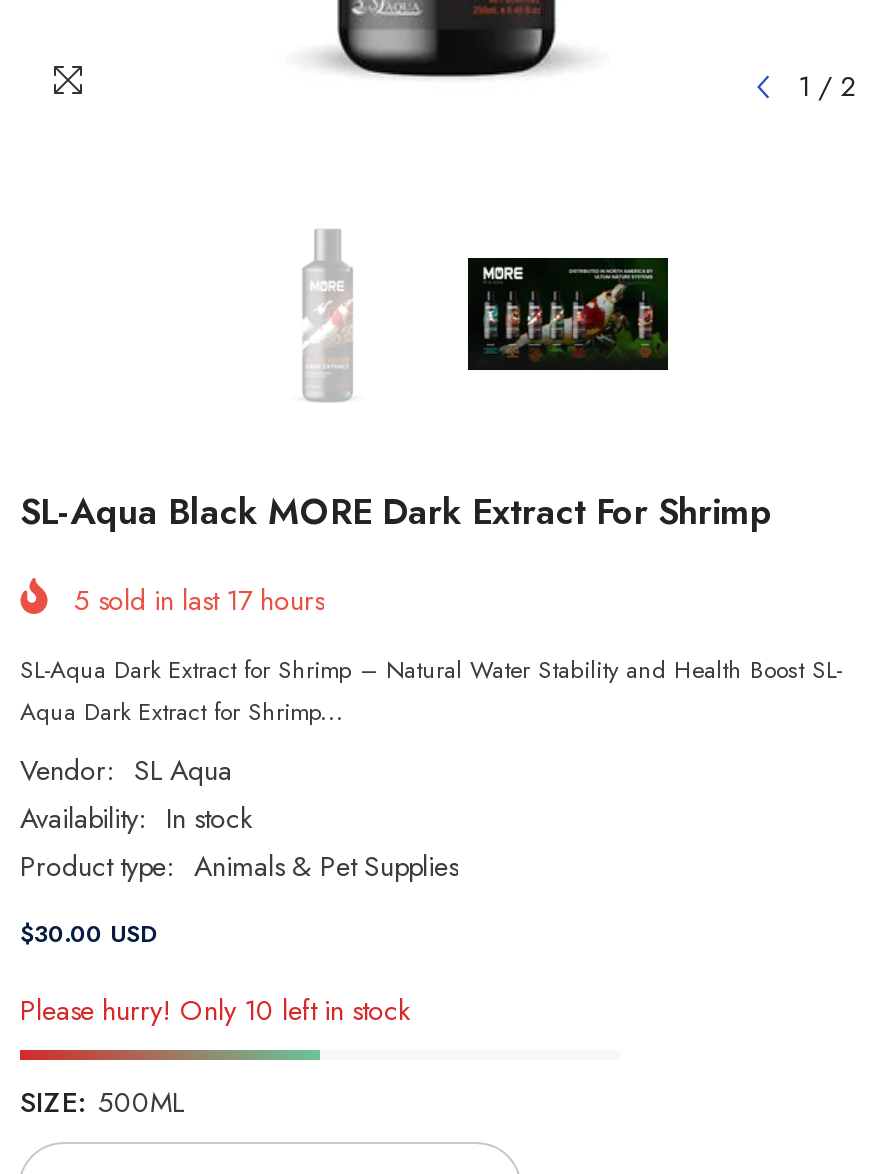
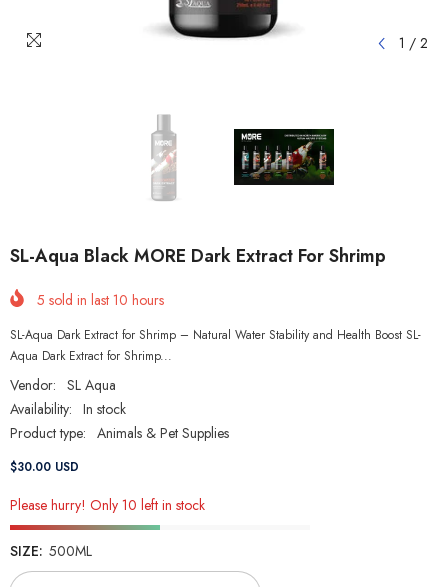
- 5 sold in last 17 hours
+ 5 sold in last 10 hours
